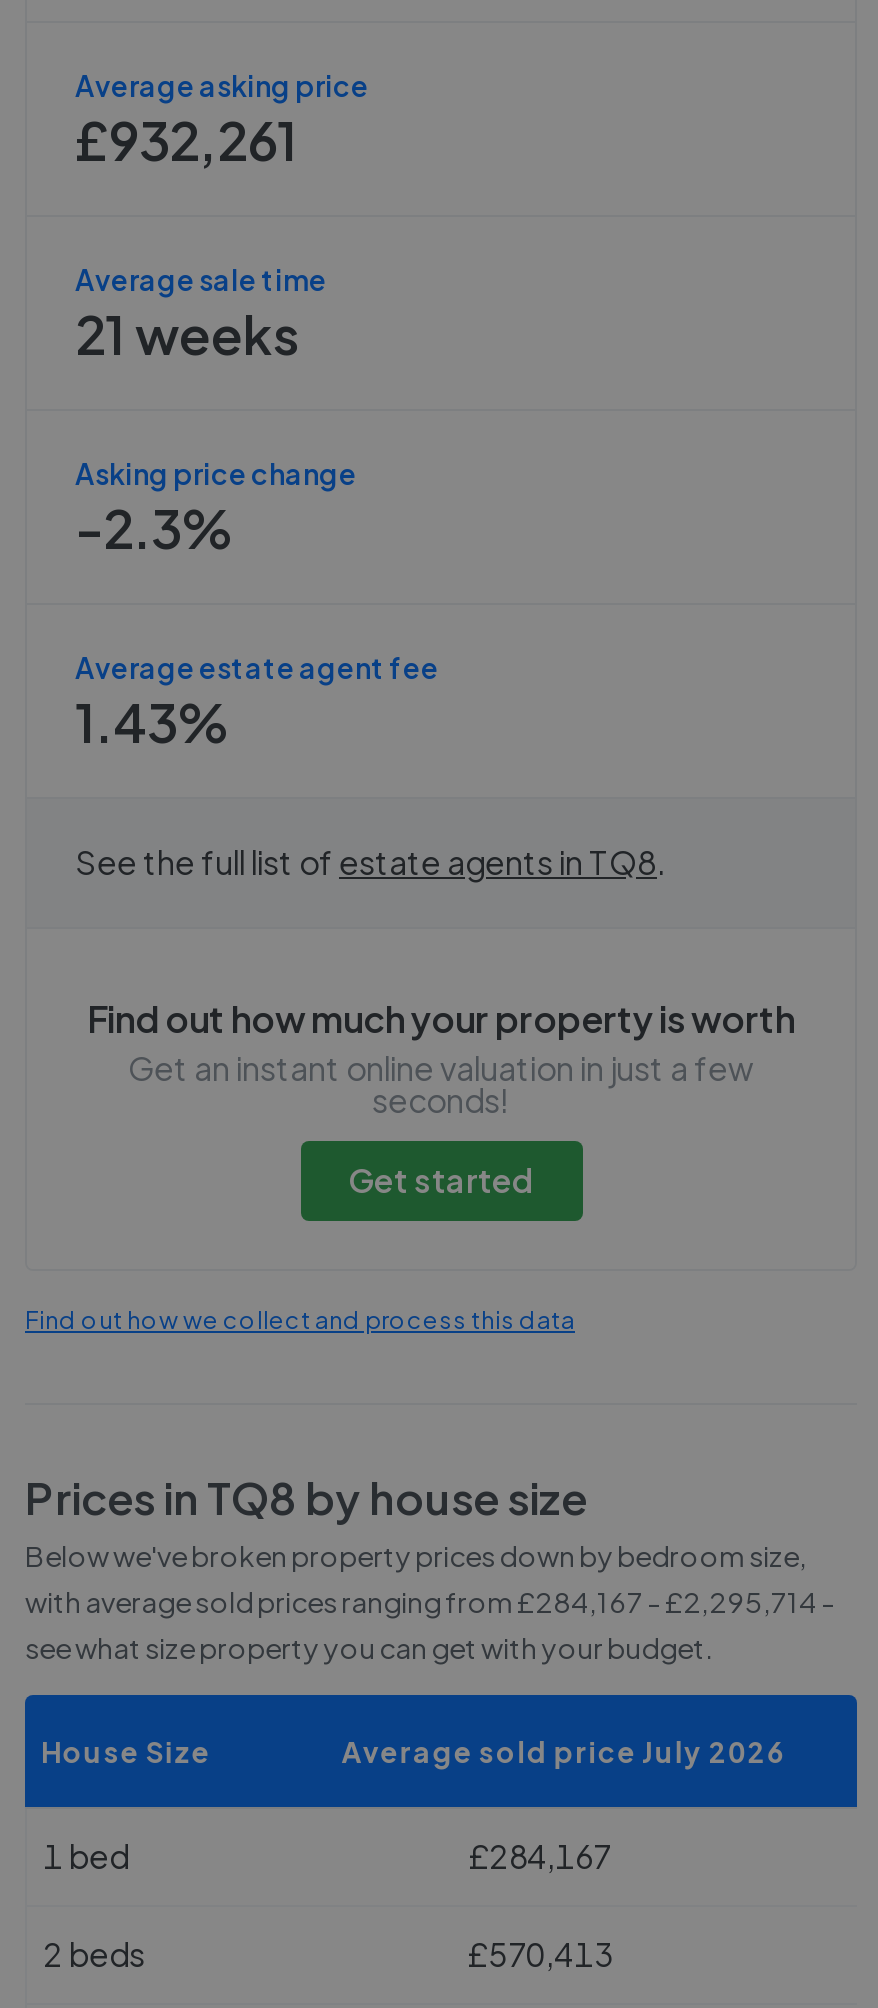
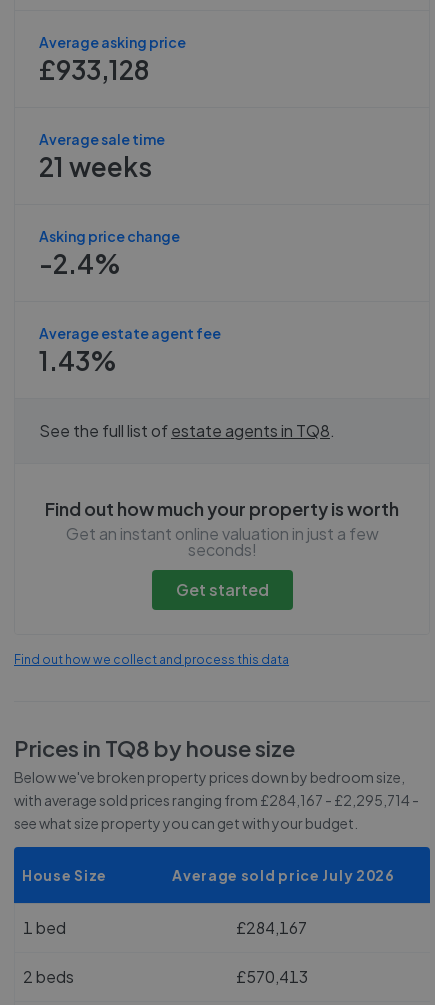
- £932,261
+ £933,128

- -2.3%
+ -2.4%
